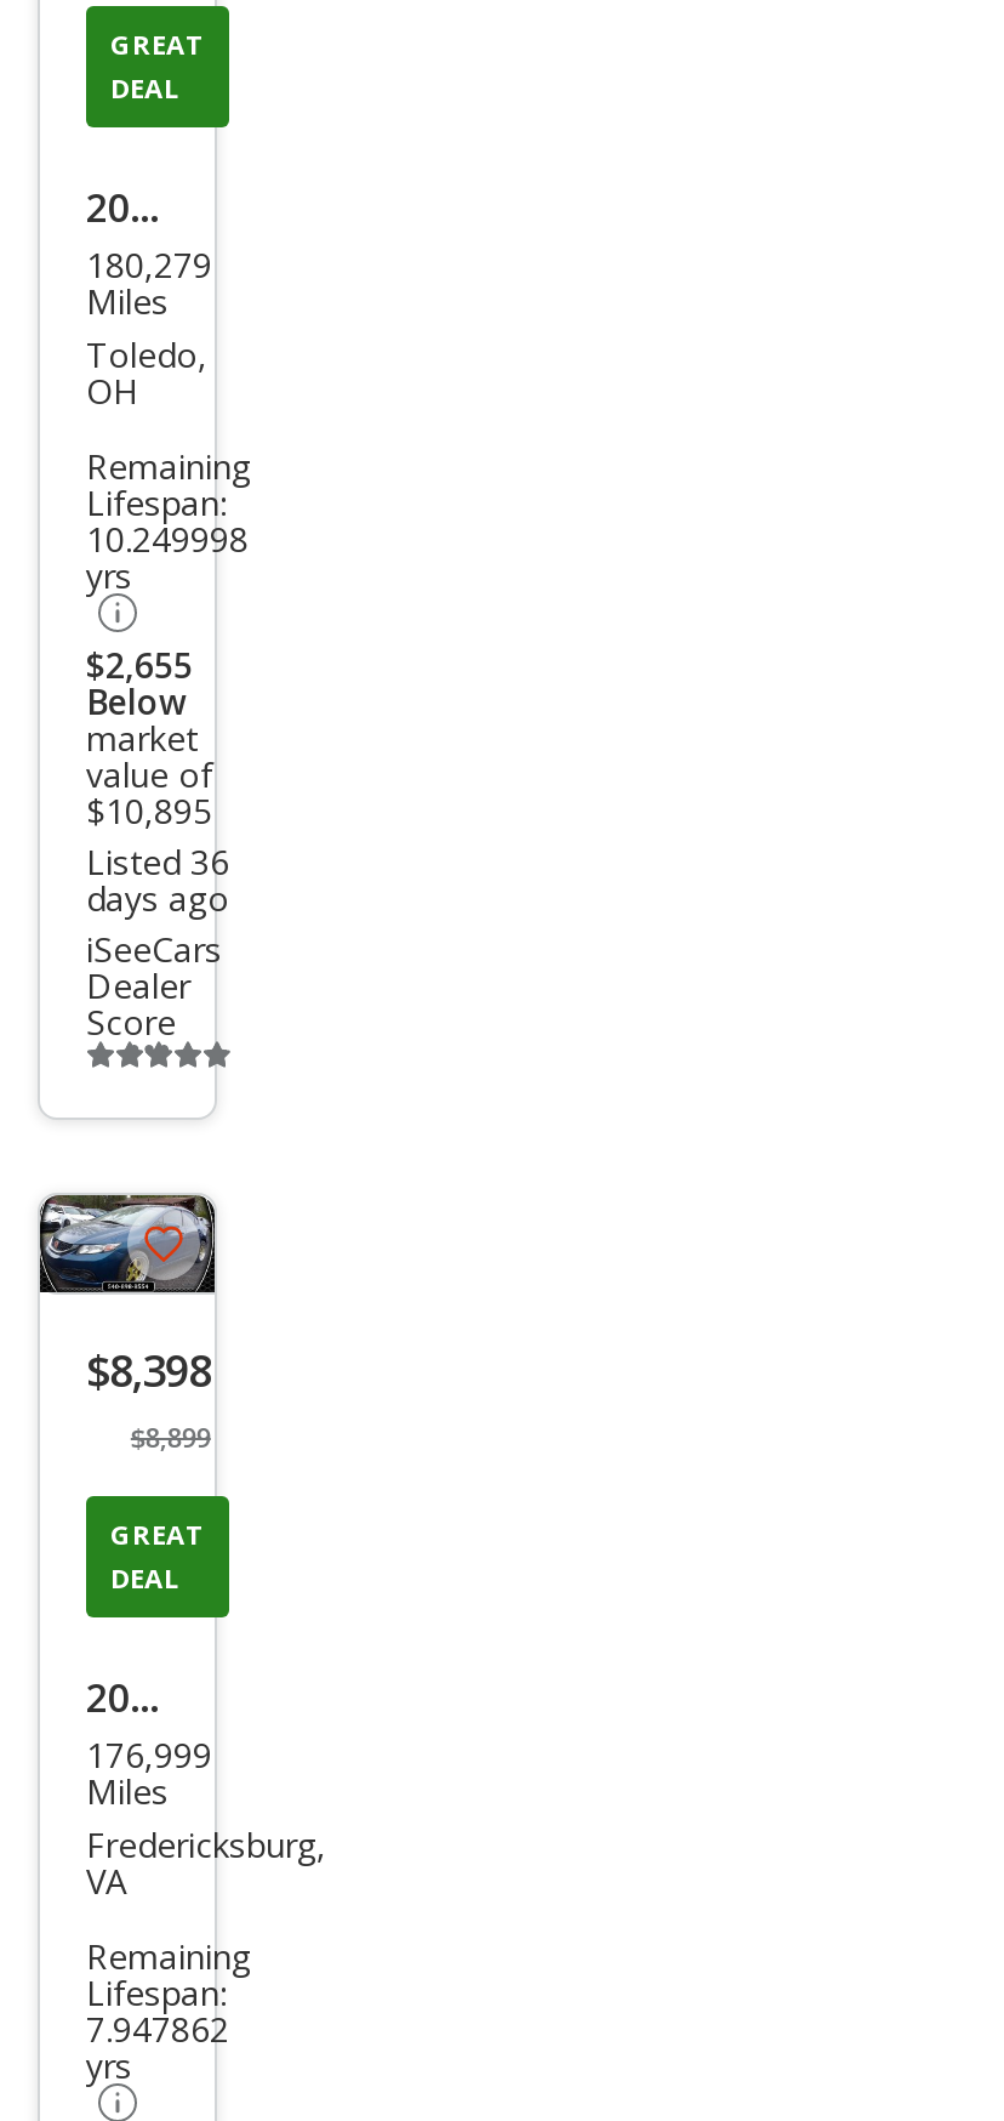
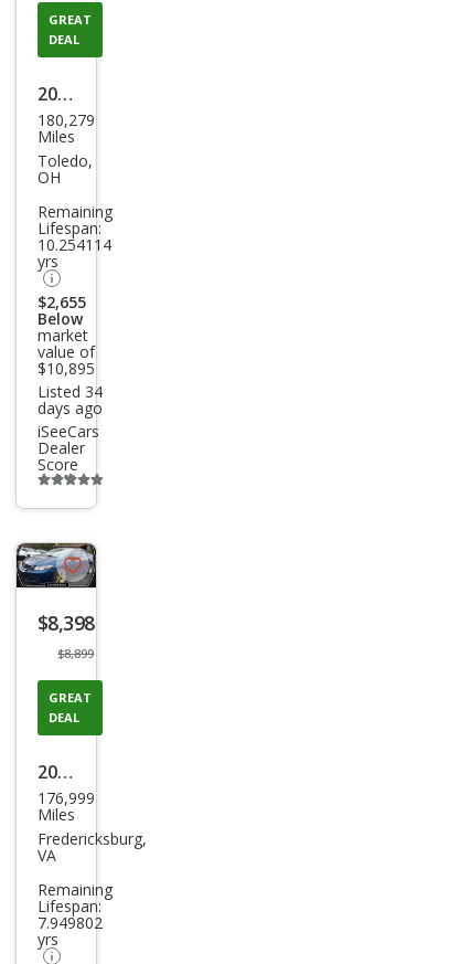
- 10.249998
+ 10.254114

- Listed 36
+ Listed 34

- 7.947862
+ 7.949802
